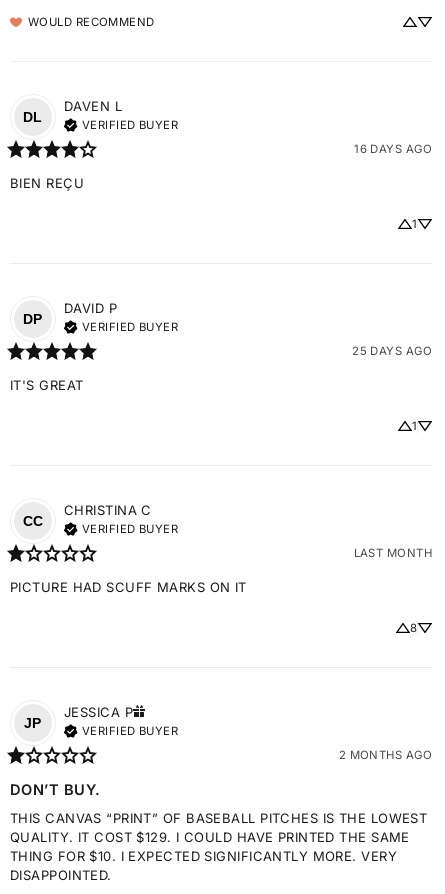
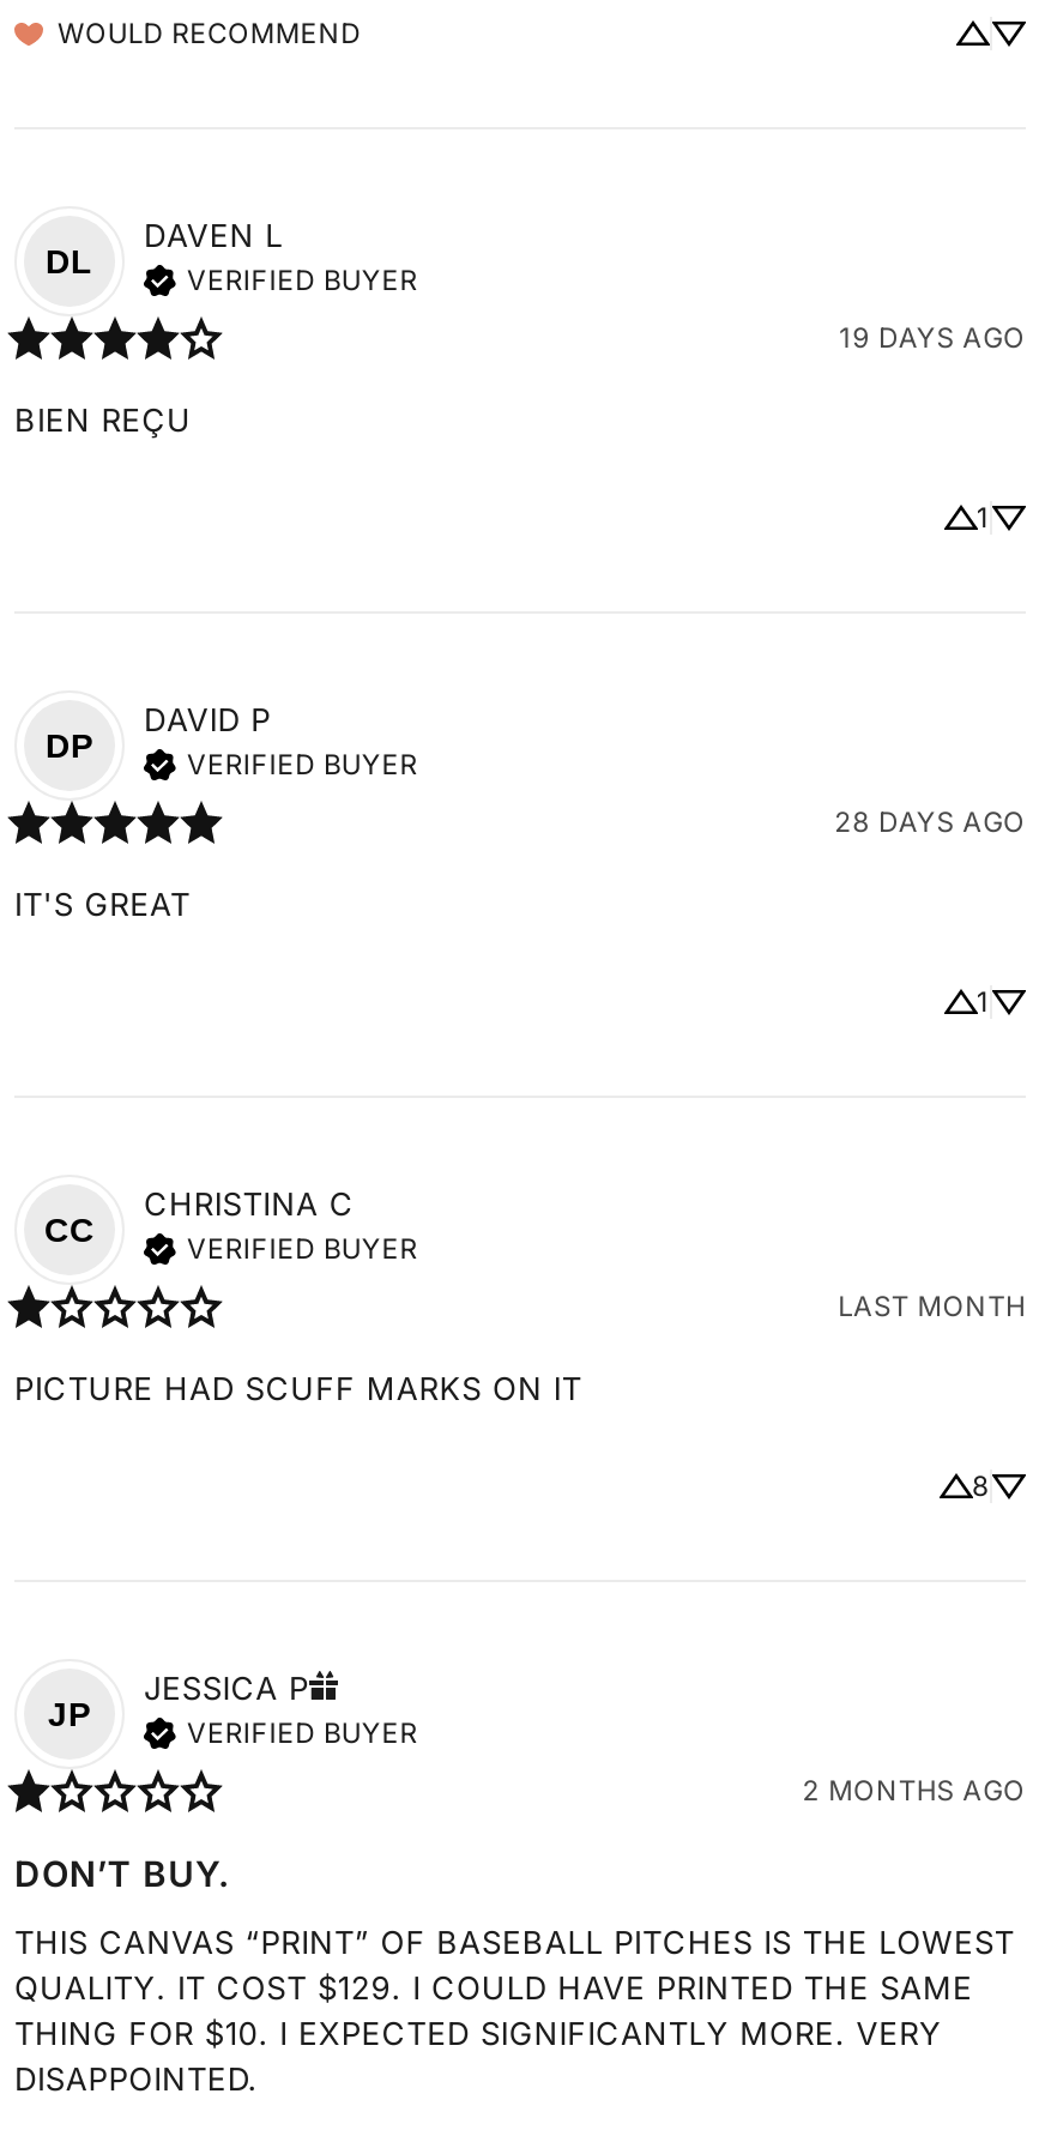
- 16 DAYS AGO
+ 19 DAYS AGO

- 25 DAYS AGO
+ 28 DAYS AGO
